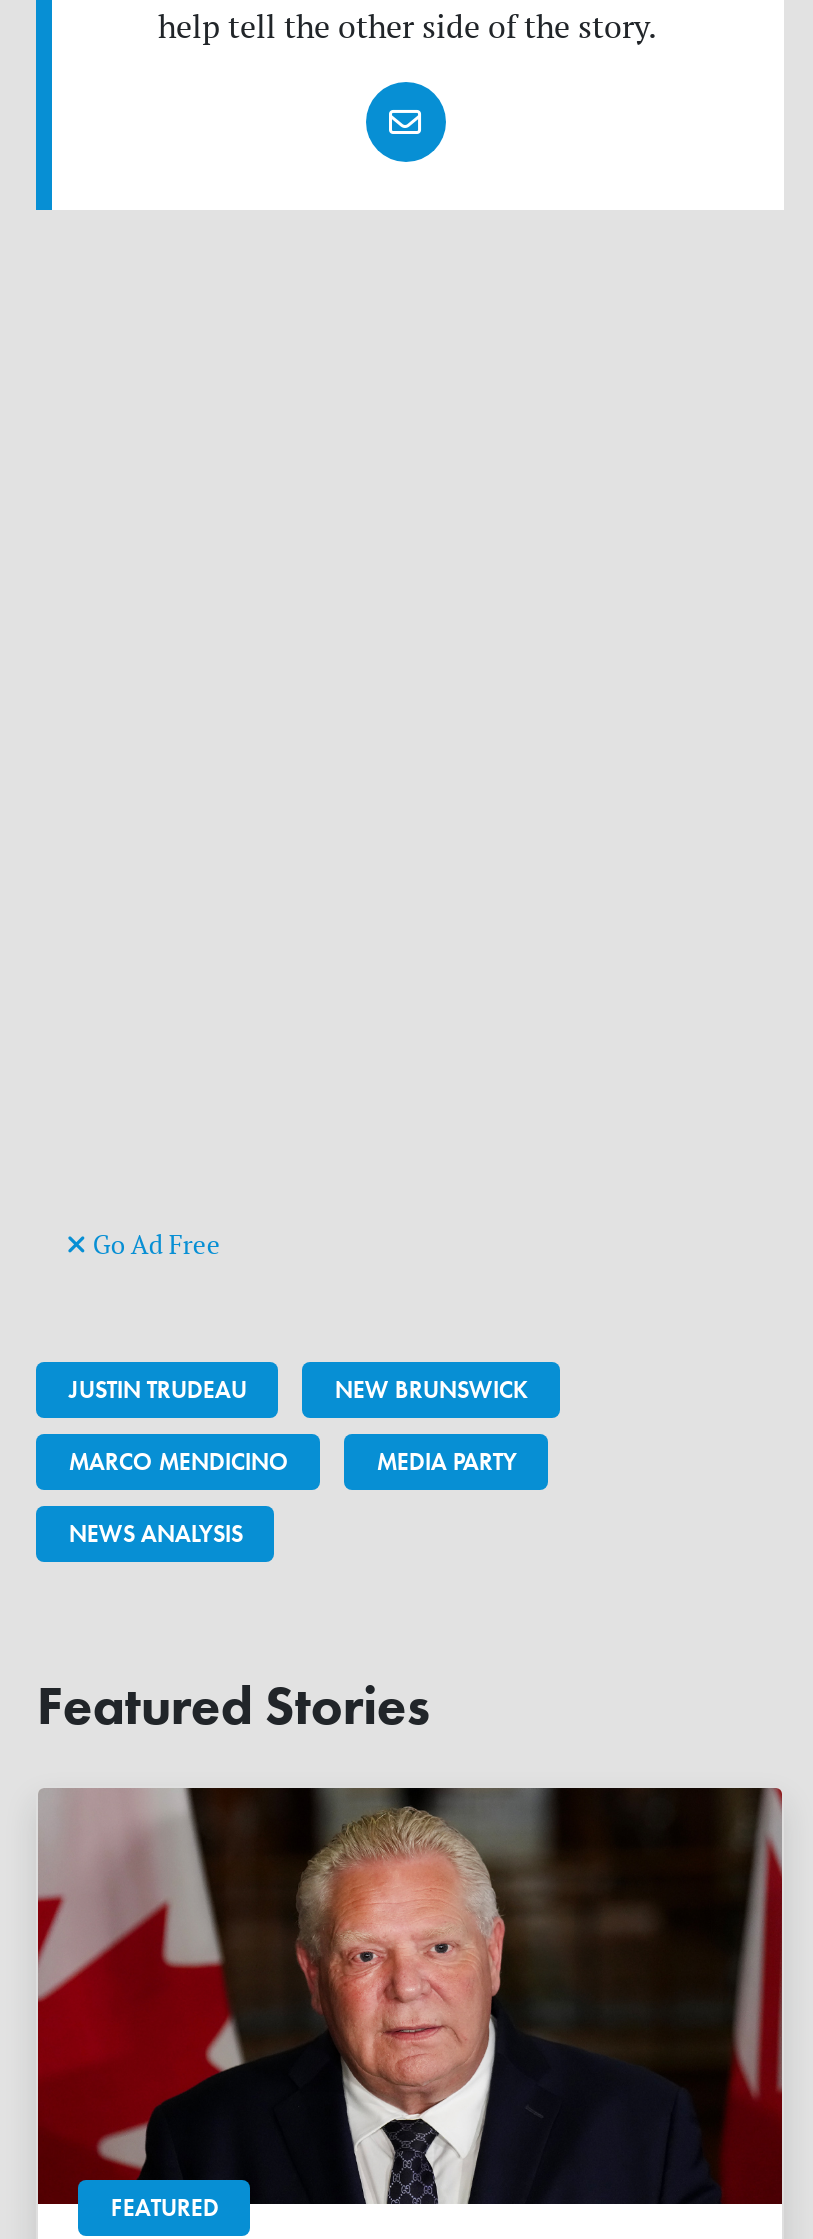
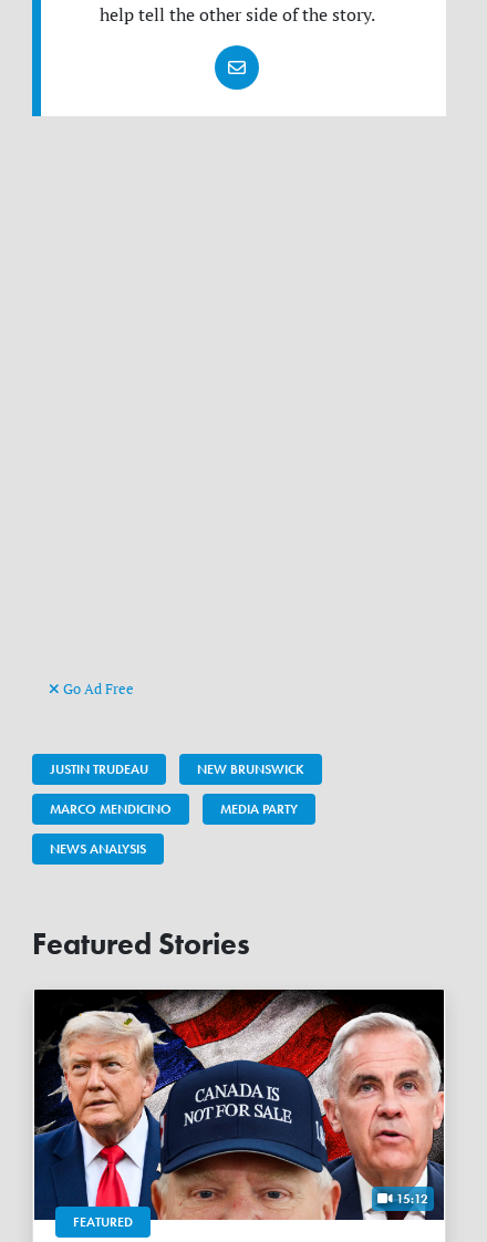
+ 15:12

- [image]
+ [image]
